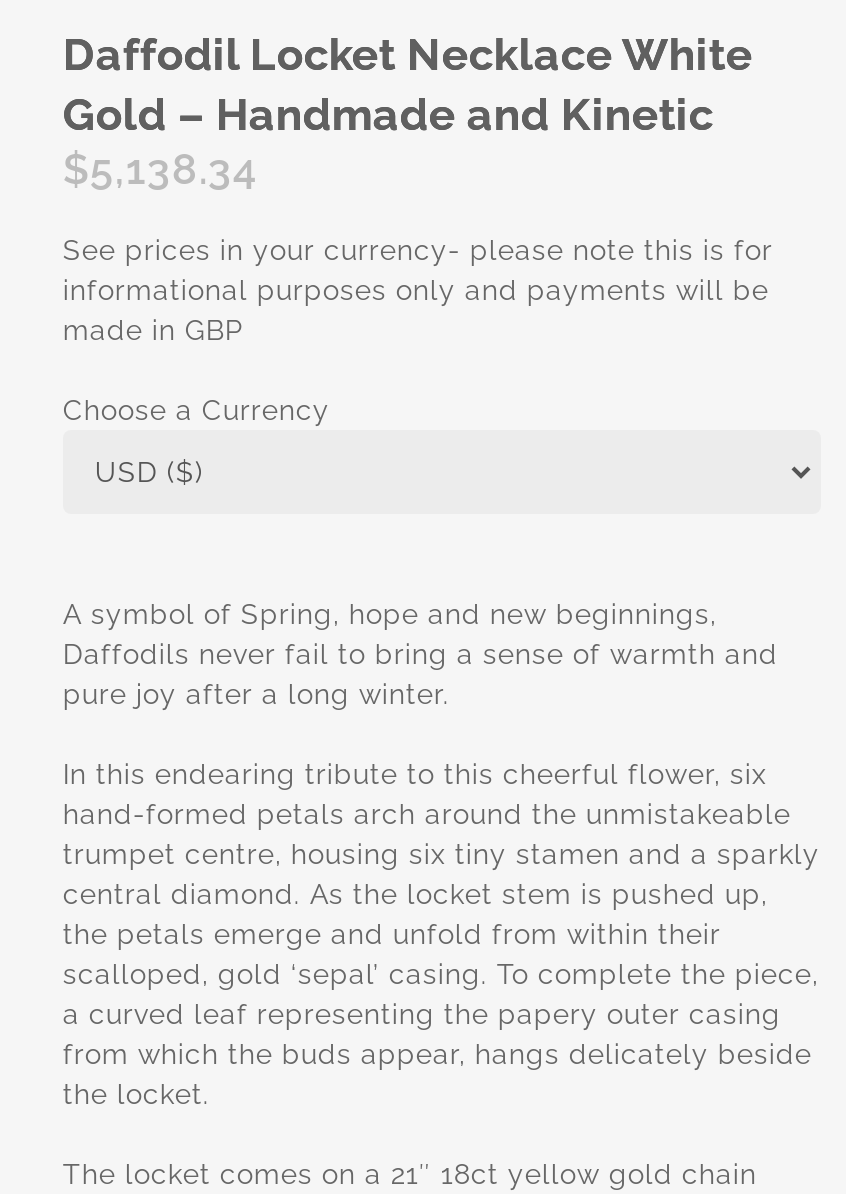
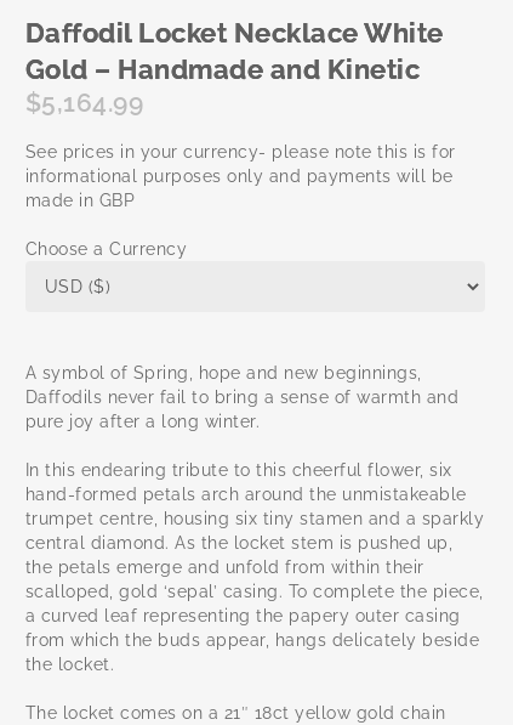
- $5,138.34
+ $5,164.99
